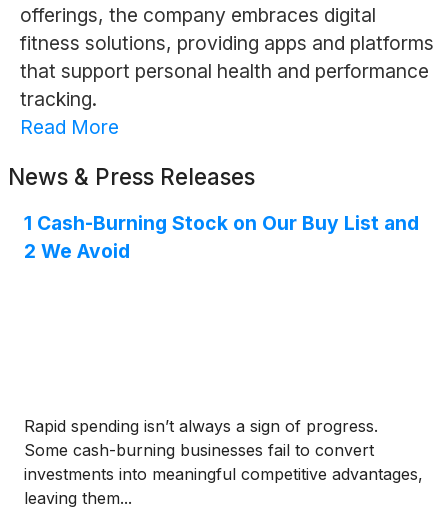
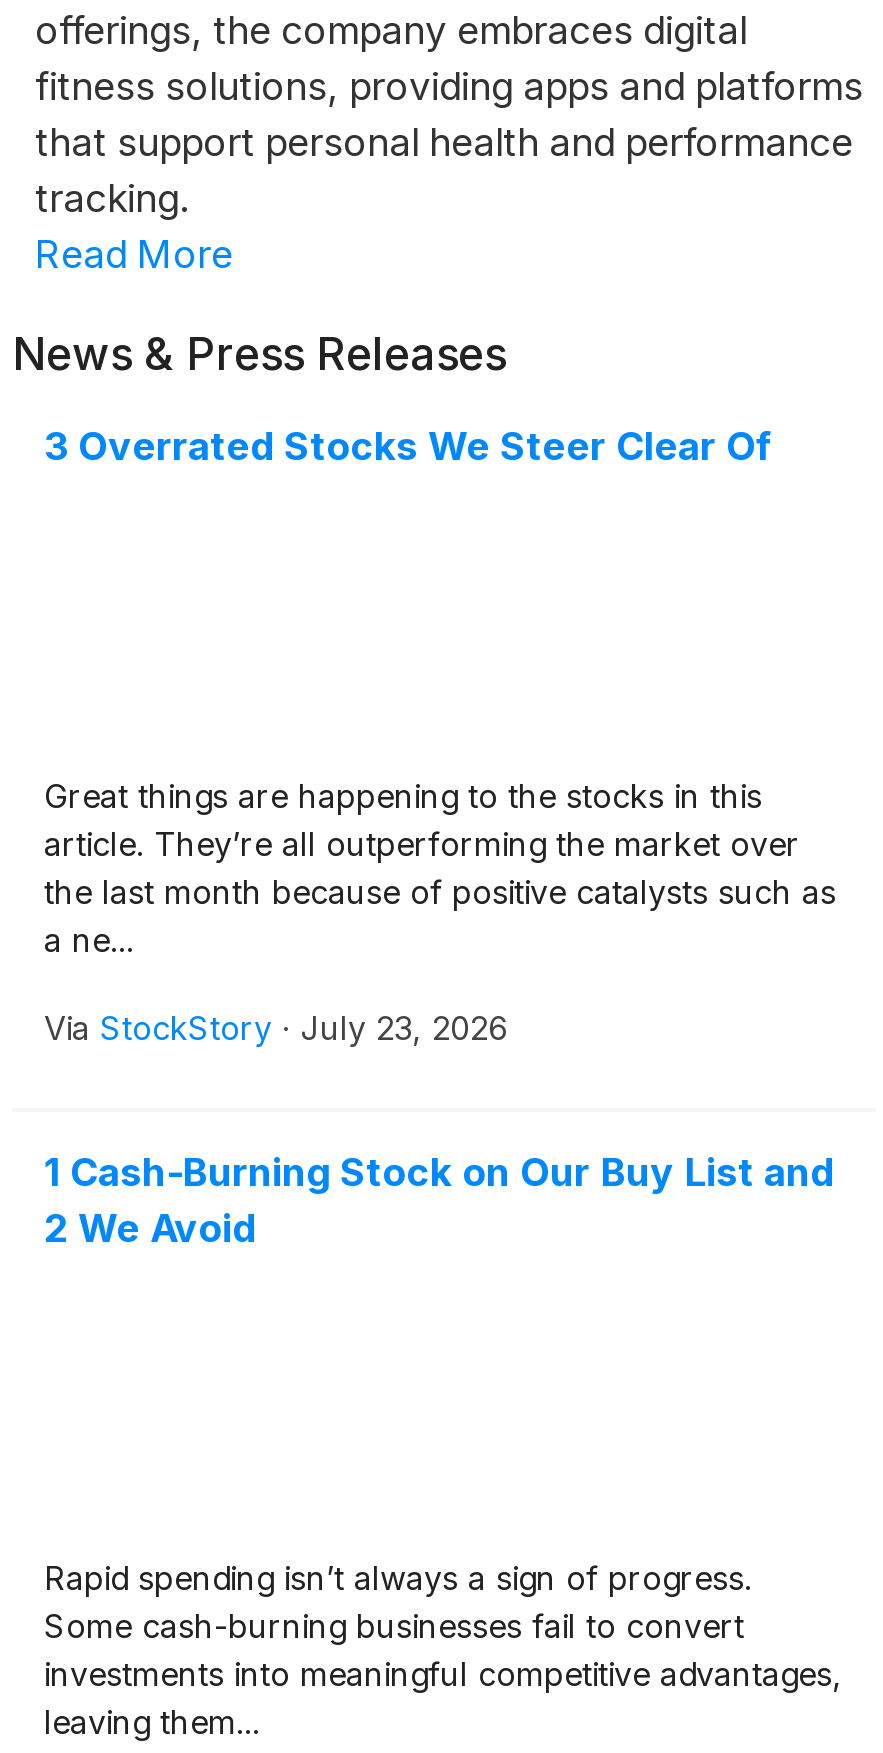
+ 3 Overrated Stocks We Steer Clear Of

+ Great things are happening to the stocks in this
+ article. They’re all outperforming the market over
+ the last month because of positive catalysts such as
+ a ne...
+ Via StockStory · July 23, 2026
